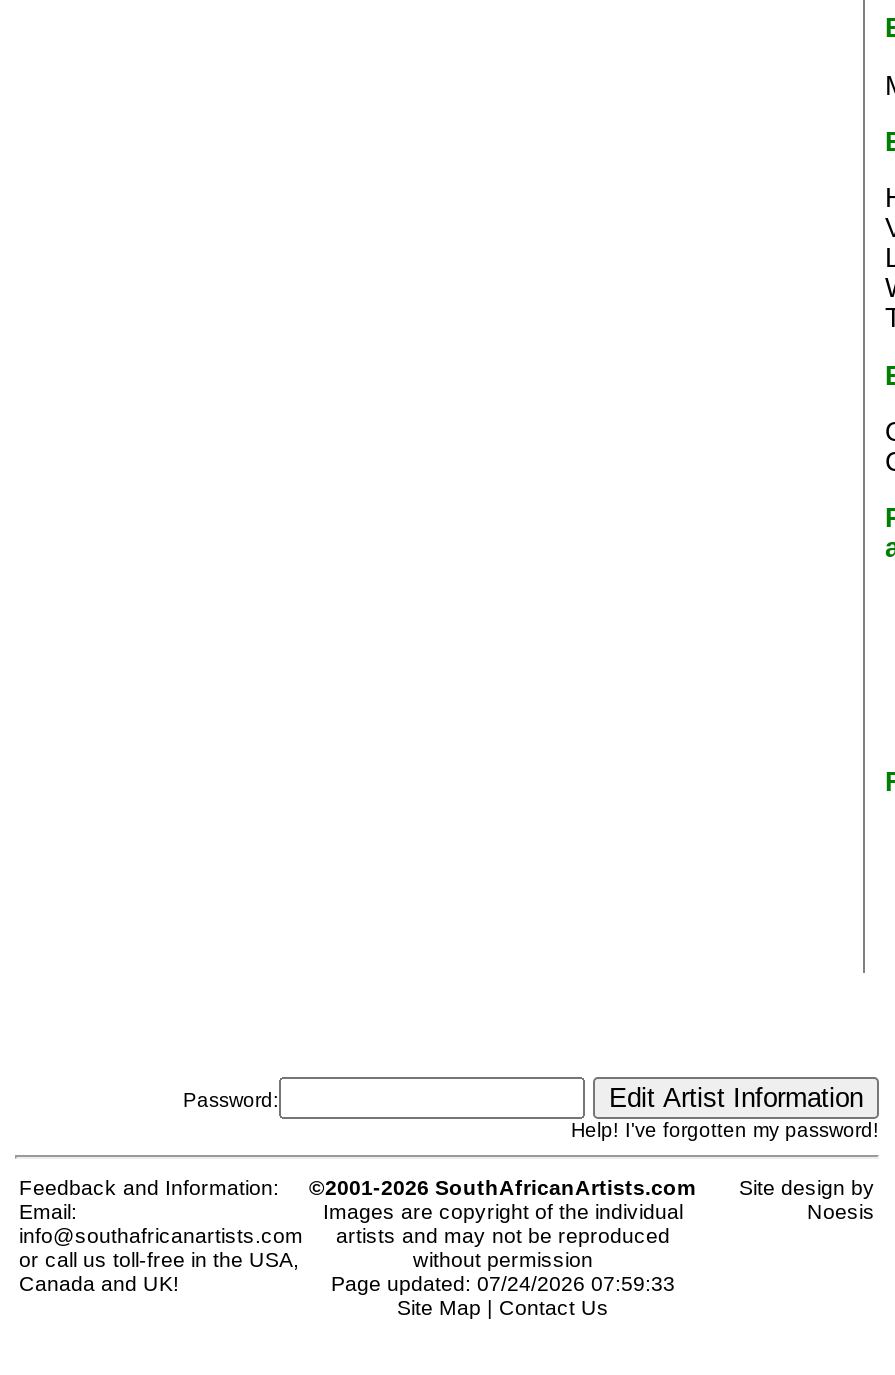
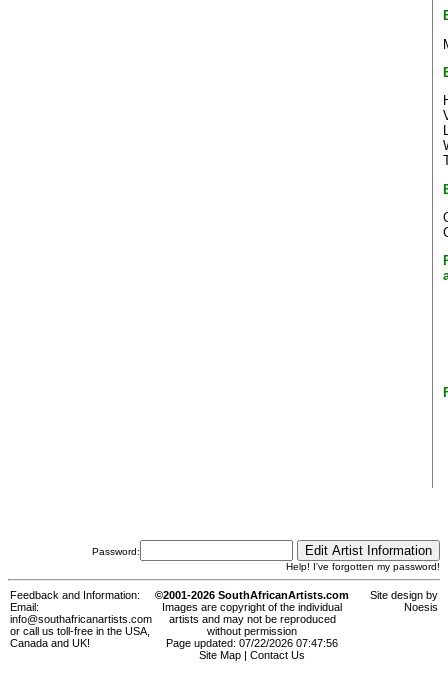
- Page updated: 07/24/2026 07:59:33
+ Page updated: 07/22/2026 07:47:56
